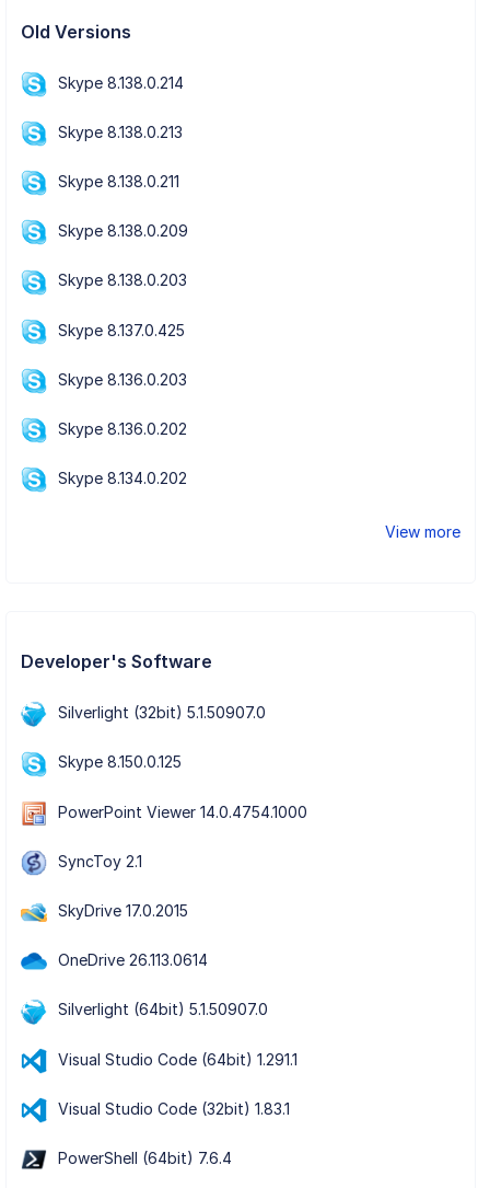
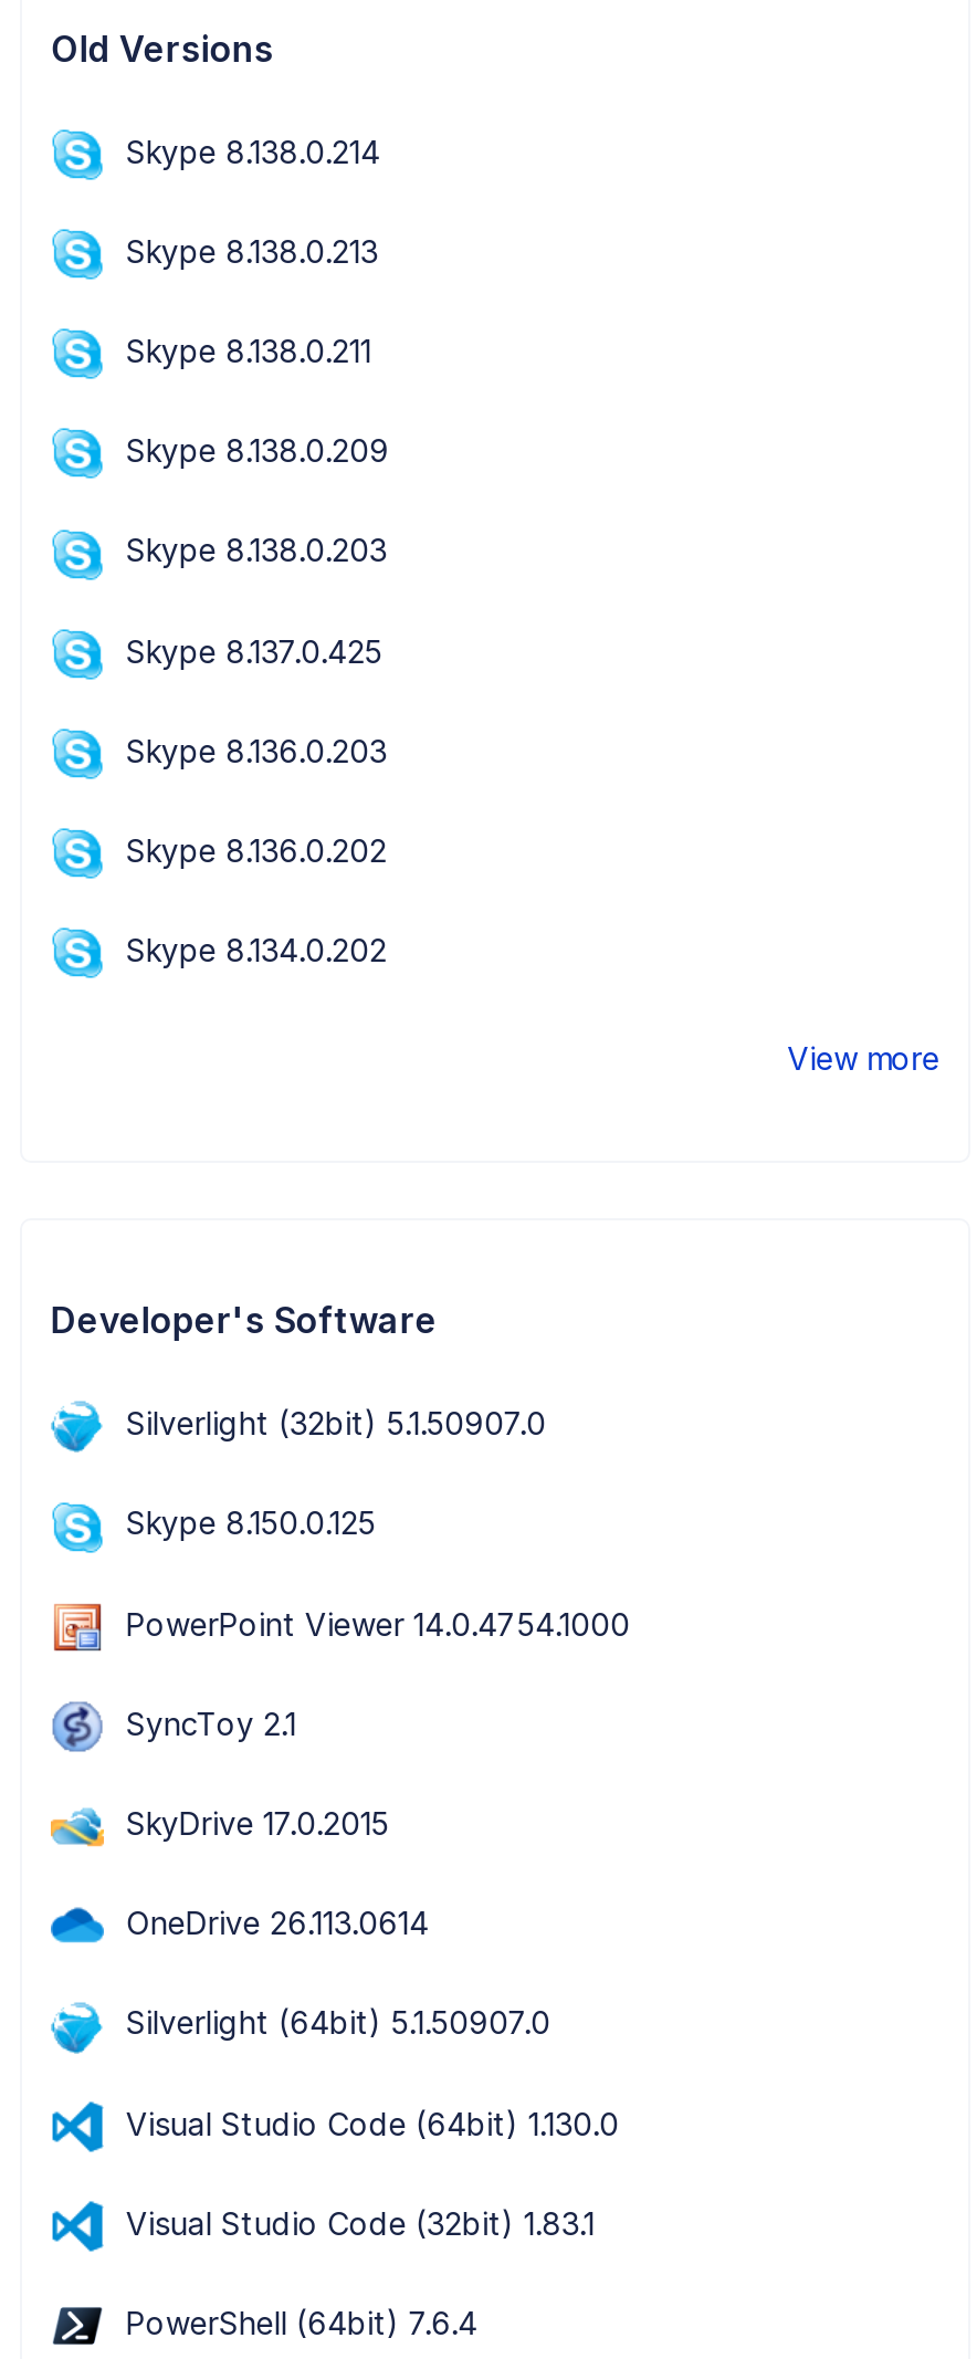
- Visual Studio Code (64bit) 1.291.1
+ Visual Studio Code (64bit) 1.130.0
